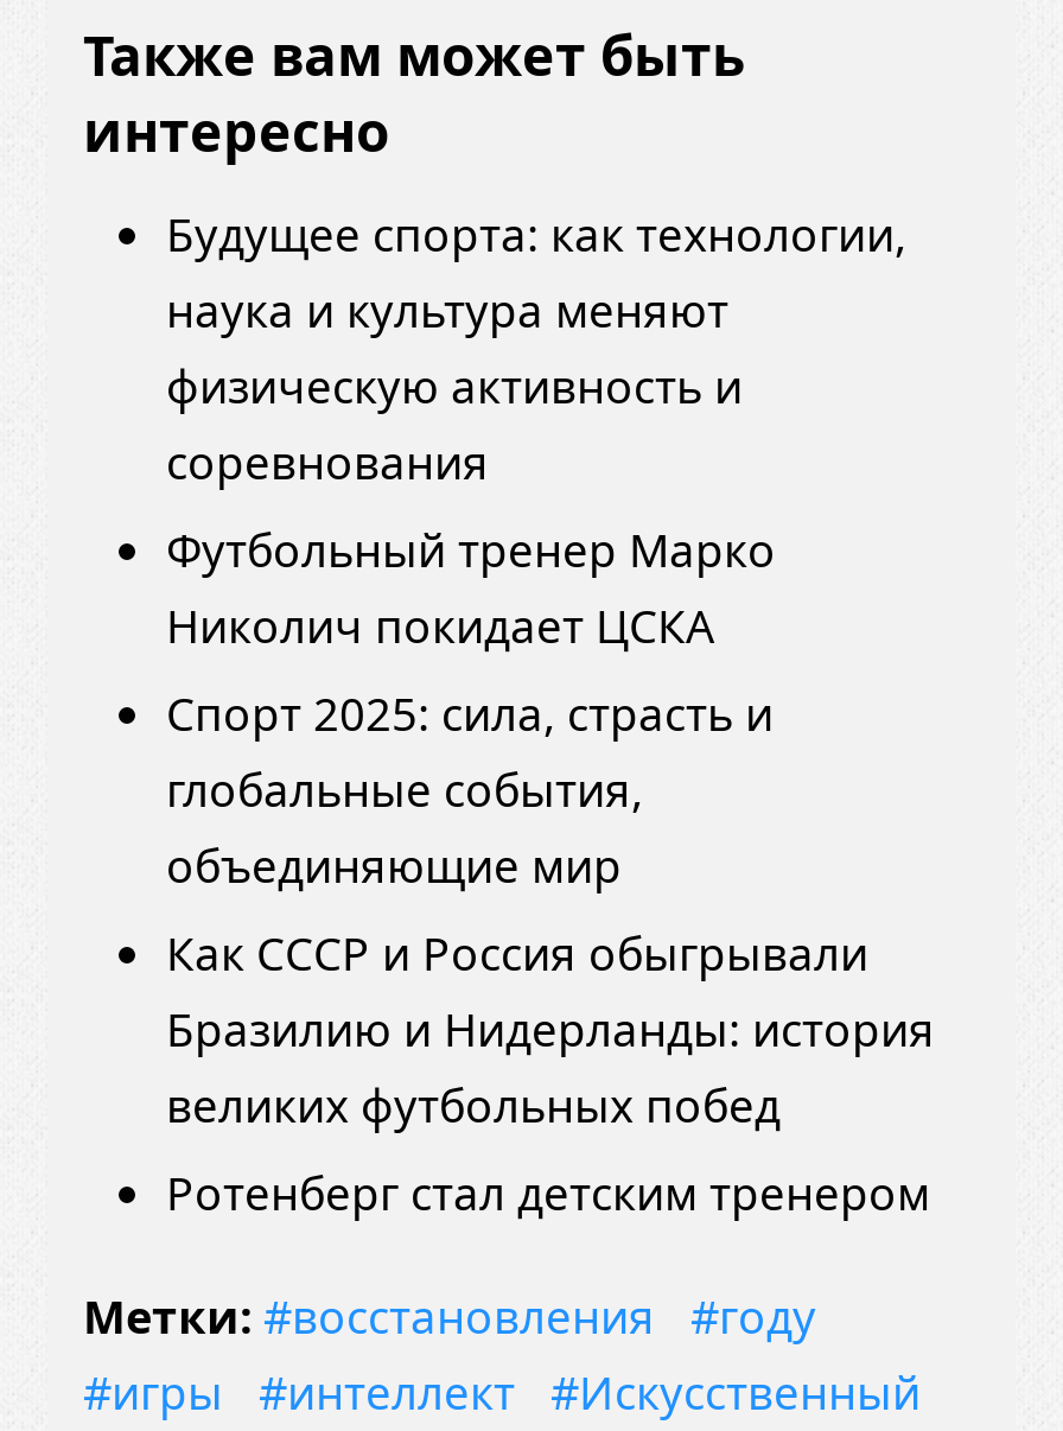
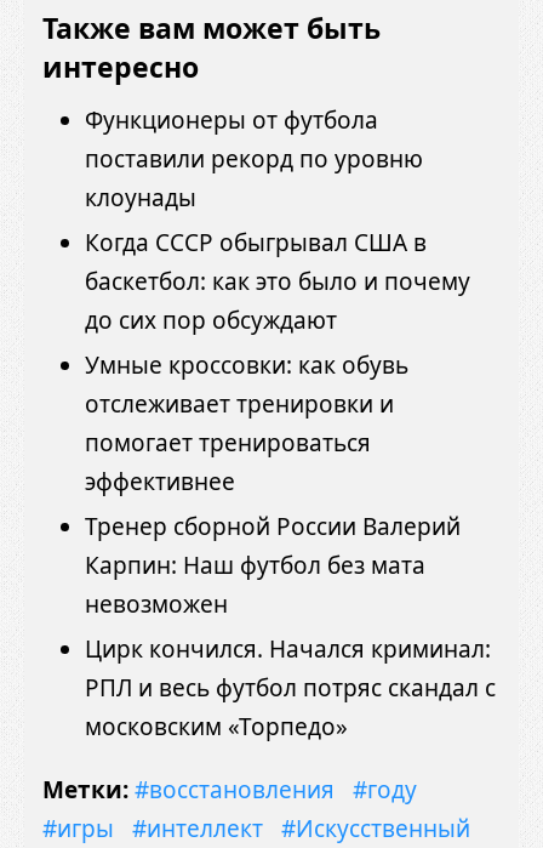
- Будущее спорта: как технологии,
- наука и культура меняют
- физическую активность и
- соревнования
- Футбольный тренер Марко
- Николич покидает ЦСКА
- Спорт 2025: сила, страсть и
- глобальные события,
- объединяющие мир
- Как СССР и Россия обыгрывали
- Бразилию и Нидерланды: история
- великих футбольных побед
- Ротенберг стал детским тренером
+ Функционеры от футбола
+ поставили рекорд по уровню
+ клоунады
+ Когда СССР обыгрывал США в
+ баскетбол: как это было и почему
+ до сих пор обсуждают
+ Умные кроссовки: как обувь
+ отслеживает тренировки и
+ помогает тренироваться
+ эффективнее
+ Тренер сборной России Валерий
+ Карпин: Наш футбол без мата
+ невозможен
+ Цирк кончился. Начался криминал:
+ РПЛ и весь футбол потряс скандал с
+ московским «Торпедо»
